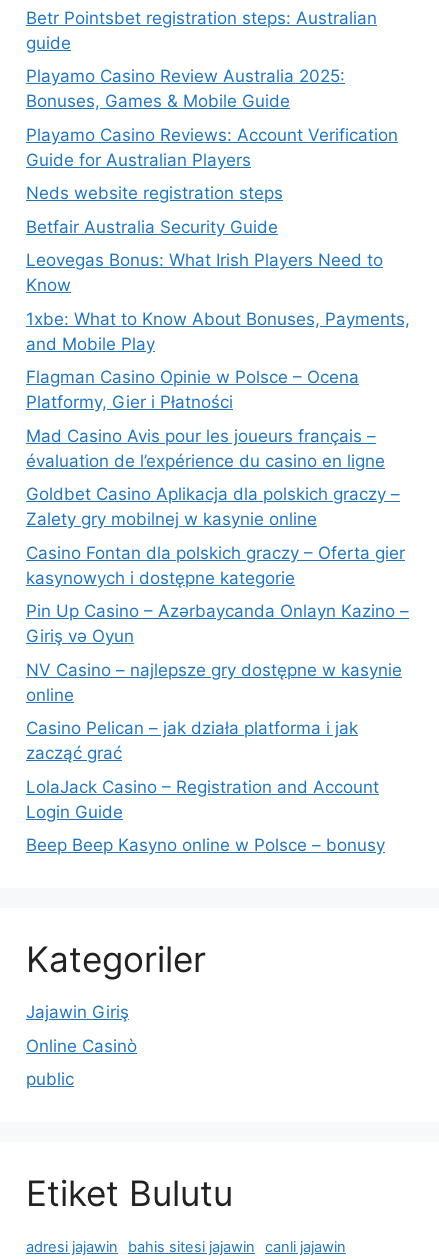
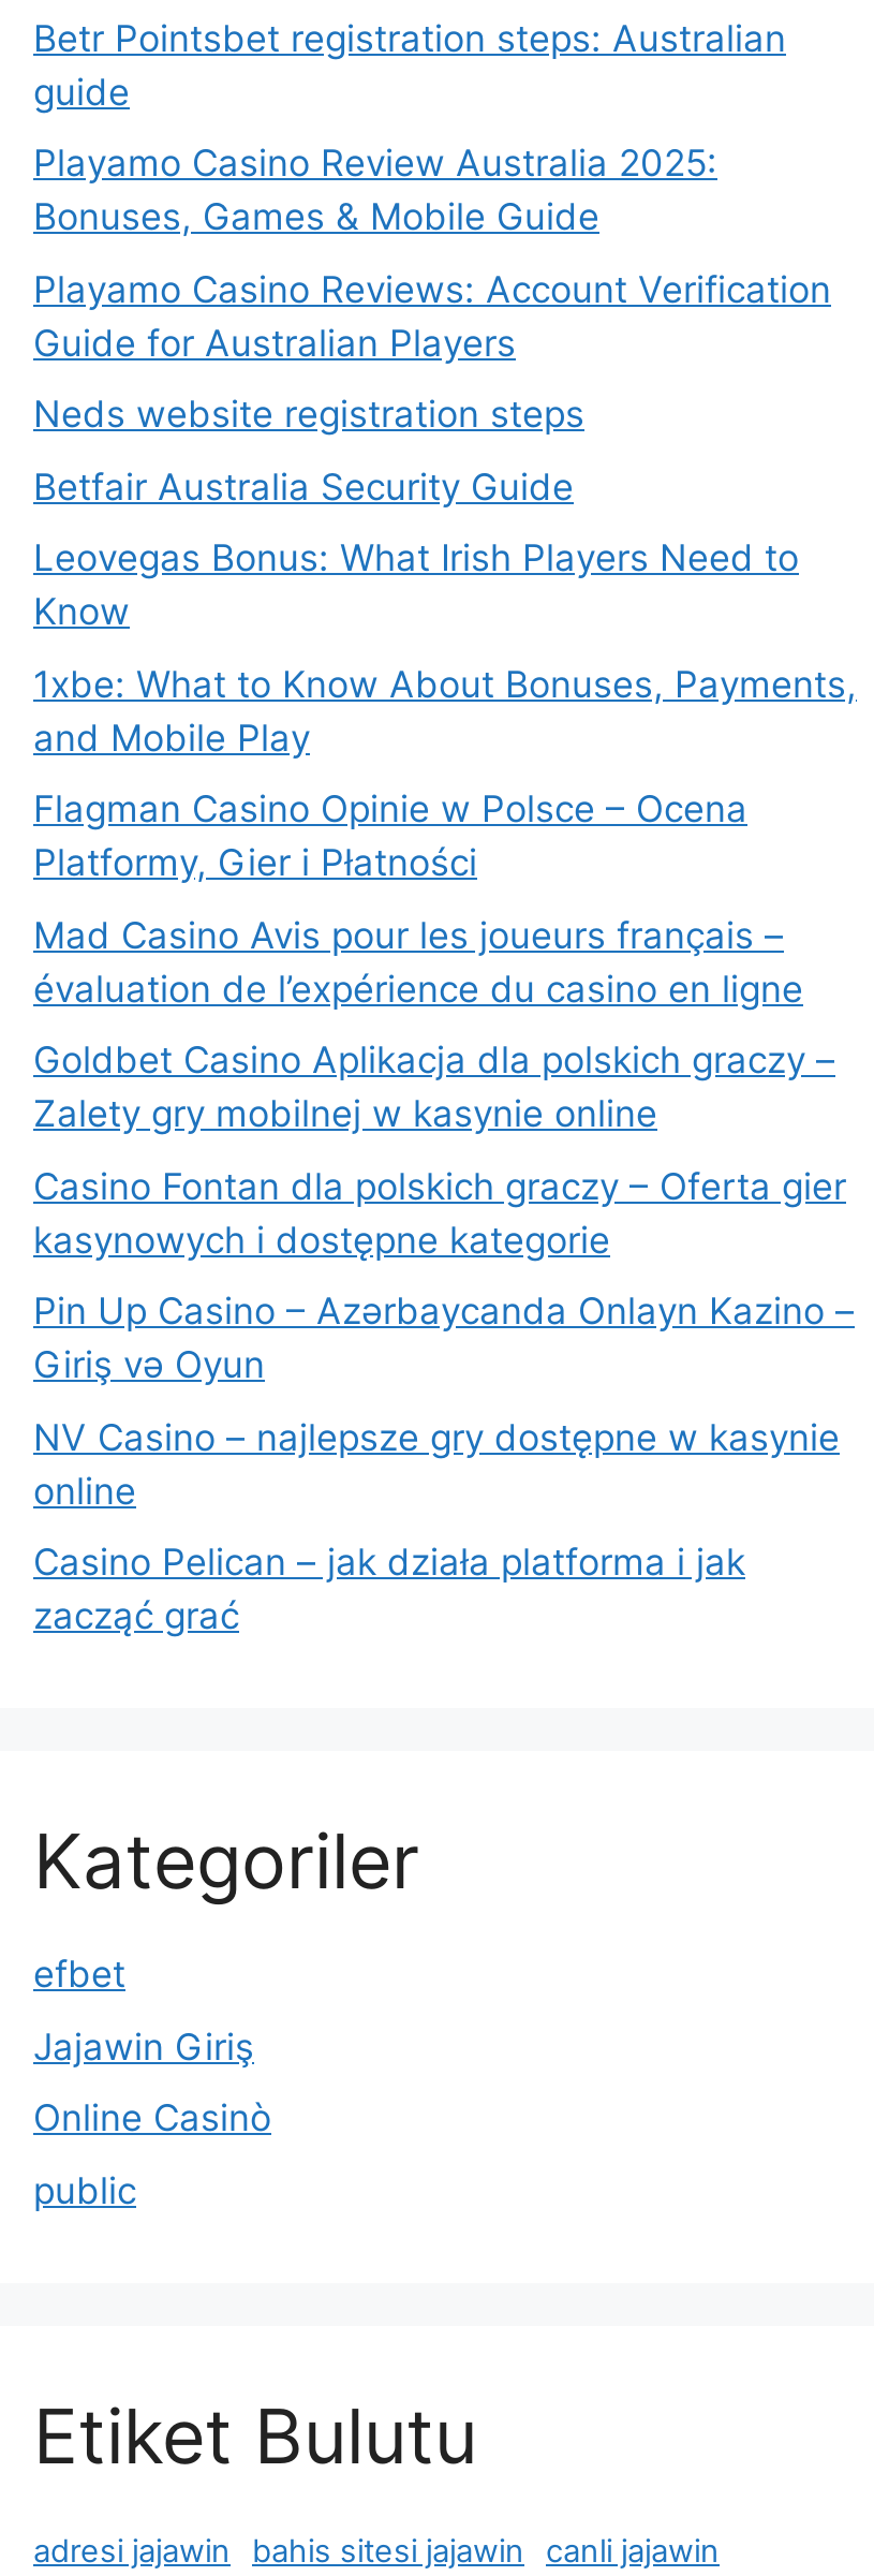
- LolaJack Casino – Registration and Account
- Login Guide
- Beep Beep Kasyno online w Polsce – bonusy

moved up: Kategoriler

+ efbet
